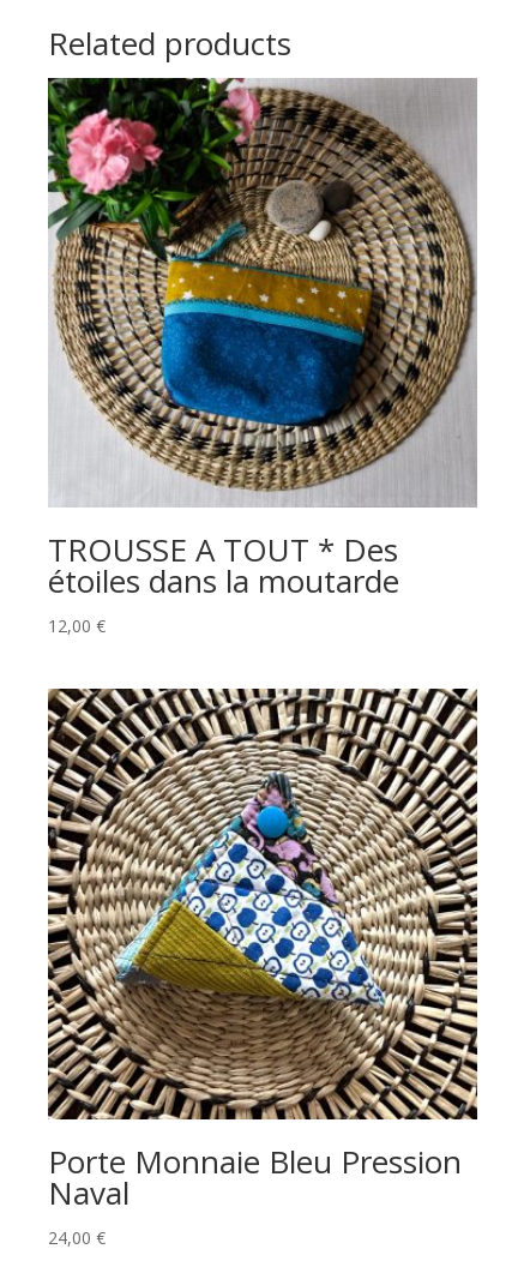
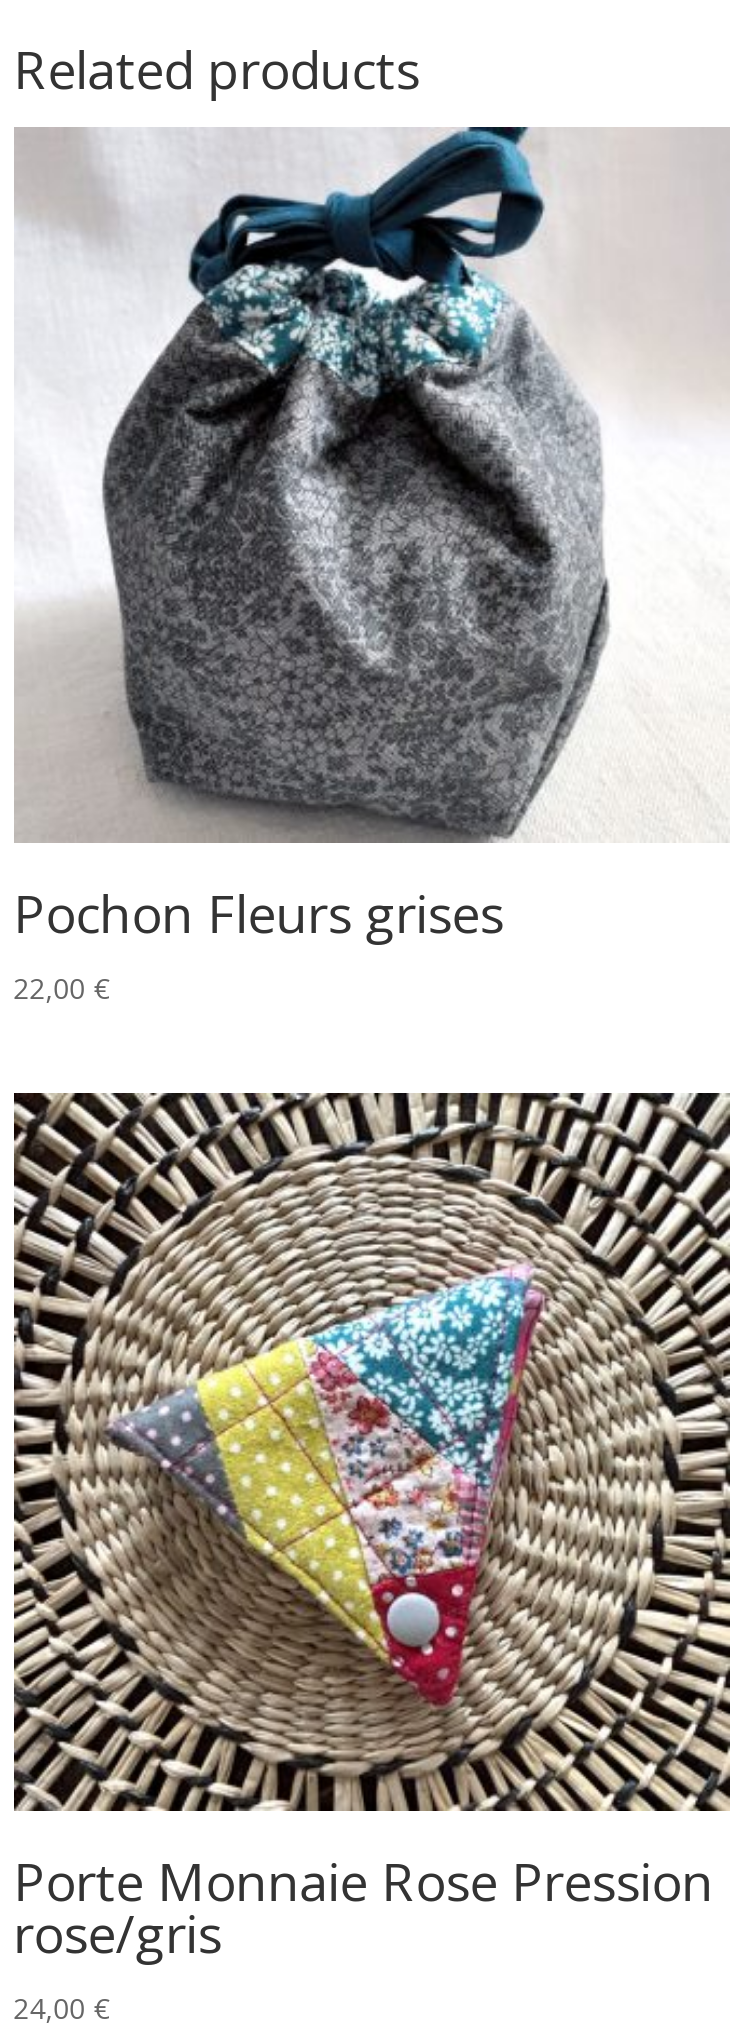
- [image]
- TROUSSE A TOUT * Des
- étoiles dans la moutarde
- 12,00 €
+ [image]
+ Pochon Fleurs grises
+ 22,00 €

- [image]
- Porte Monnaie Bleu Pression
- Naval
+ [image]
+ Porte Monnaie Rose Pression
+ rose/gris
